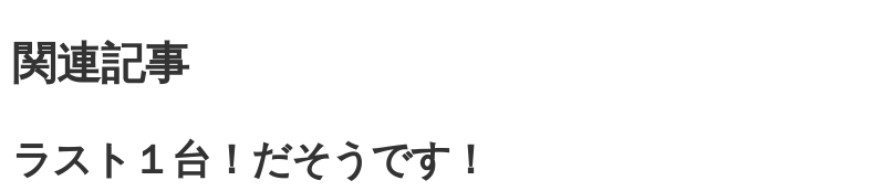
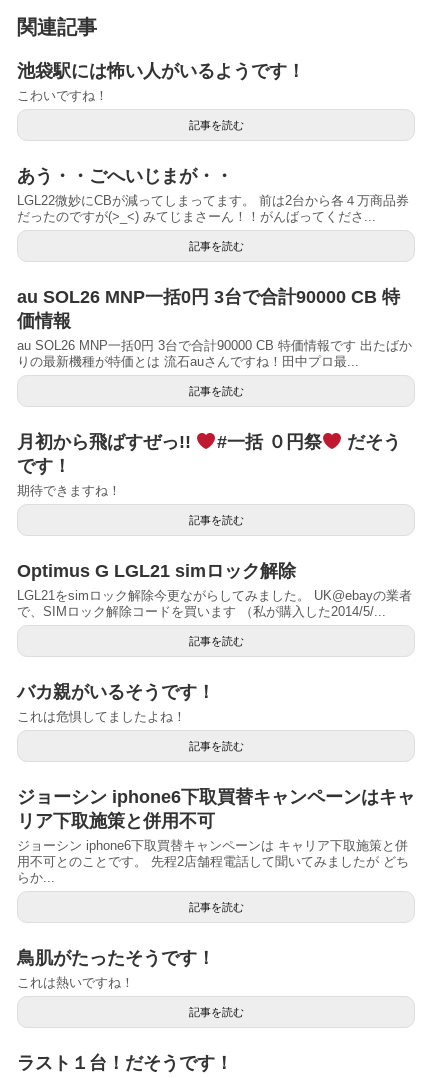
+ 池袋駅には怖い人がいるようです！
+ こわいですね！
+ 記事を読む
+ あう・・ごへいじまが・・
+ LGL22微妙にCBが減ってしまってます。 前は2台から各４万商品券
+ だったのですが(>_<) みてじまさーん！！がんばってくださ...
+ 記事を読む
+ au SOL26 MNP一括0円 3台で合計90000 CB 特
+ 価情報
+ au SOL26 MNP一括0円 3台で合計90000 CB 特価情報です 出たばか
+ りの最新機種が特価とは 流石auさんですね！田中プロ最...
+ 記事を読む
+ 月初から飛ばすぜっ!!
+ #一括 ０円祭
+ だそう
+ です！
+ 期待できますね！
+ 記事を読む
+ Optimus G LGL21 simロック解除
+ LGL21をsimロック解除今更ながらしてみました。 UK@ebayの業者
+ で、SIMロック解除コードを買います （私が購入した2014/5/...
+ 記事を読む
+ バカ親がいるそうです！
+ これは危惧してましたよね！
+ 記事を読む
+ ジョーシン iphone6下取買替キャンペーンはキャ
+ リア下取施策と併用不可
+ ジョーシン iphone6下取買替キャンペーンは キャリア下取施策と併
+ 用不可とのことです。 先程2店舗程電話して聞いてみましたが どち
+ らか...
+ 記事を読む
+ 鳥肌がたったそうです！
+ これは熱いですね！
+ 記事を読む
